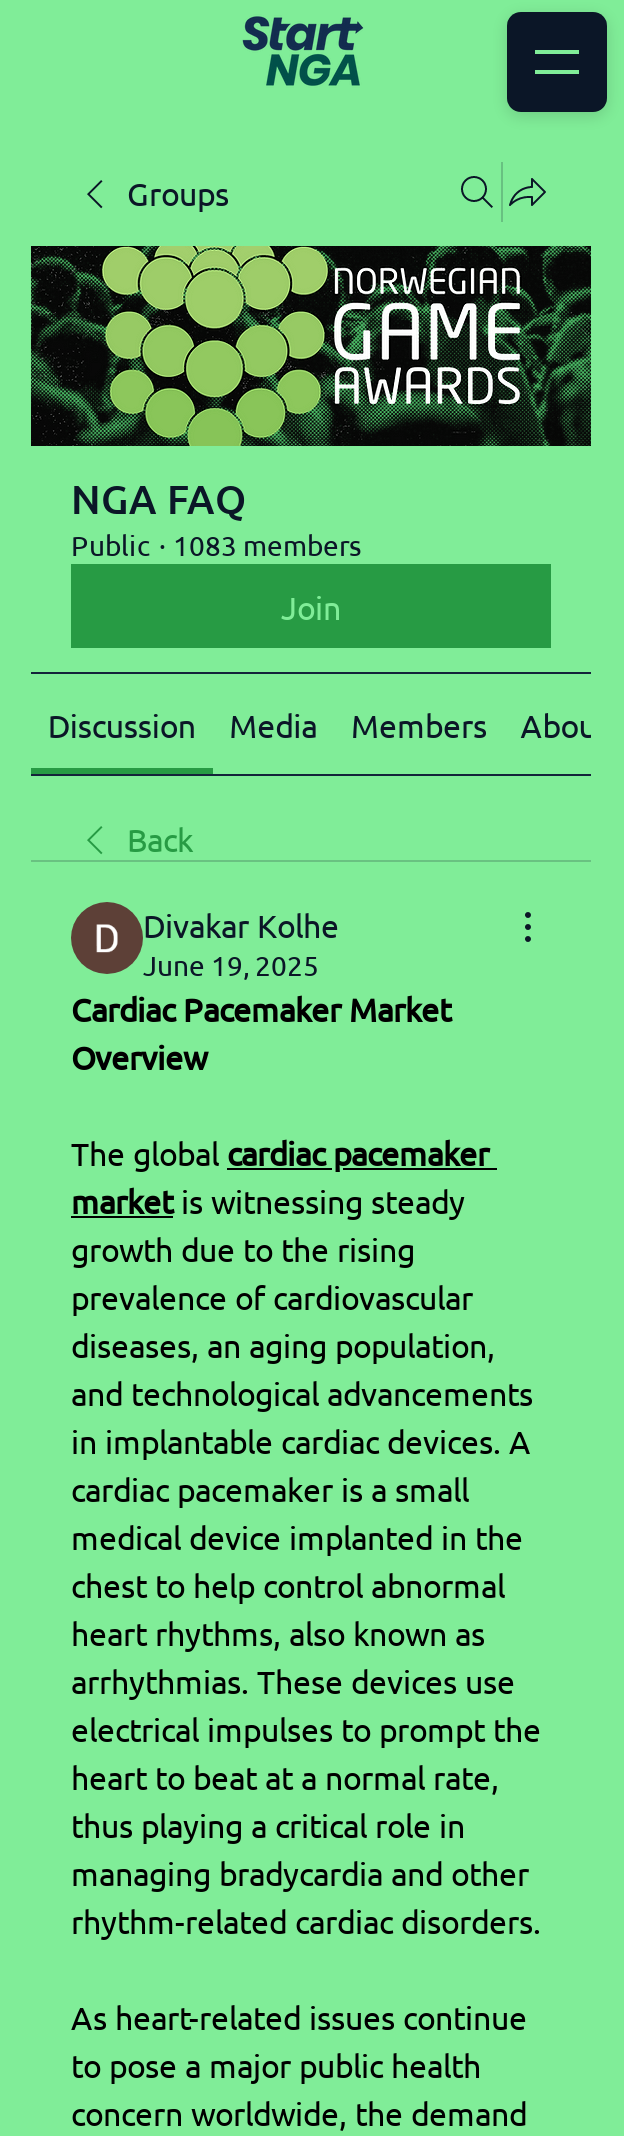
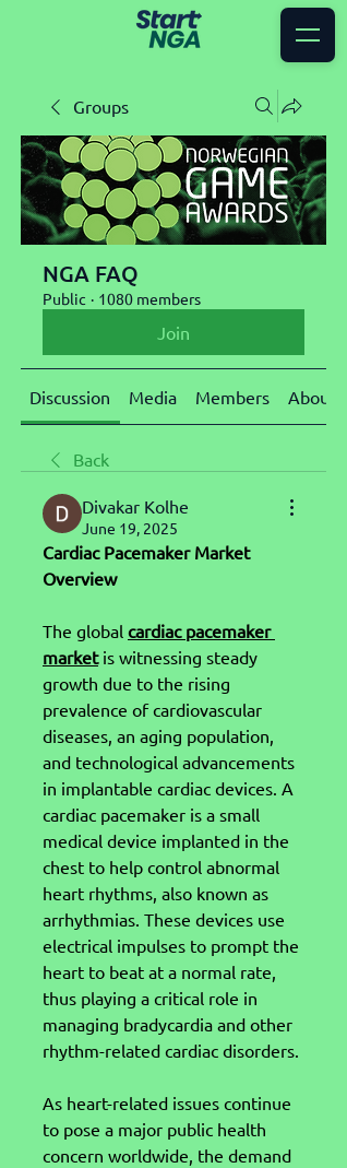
- Public · 1083 members
+ Public · 1080 members
